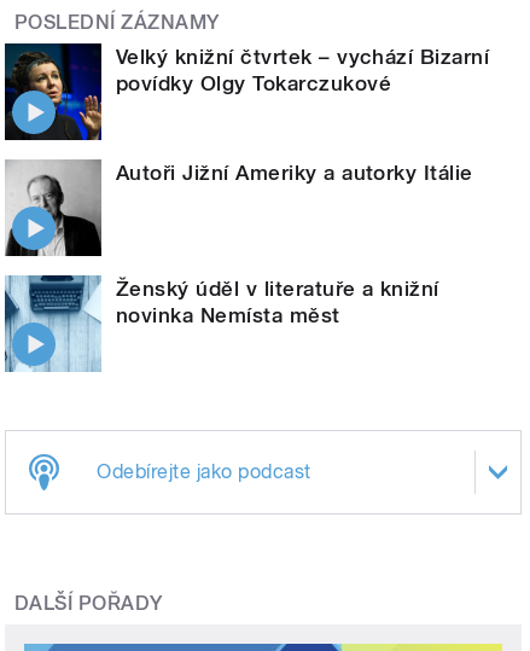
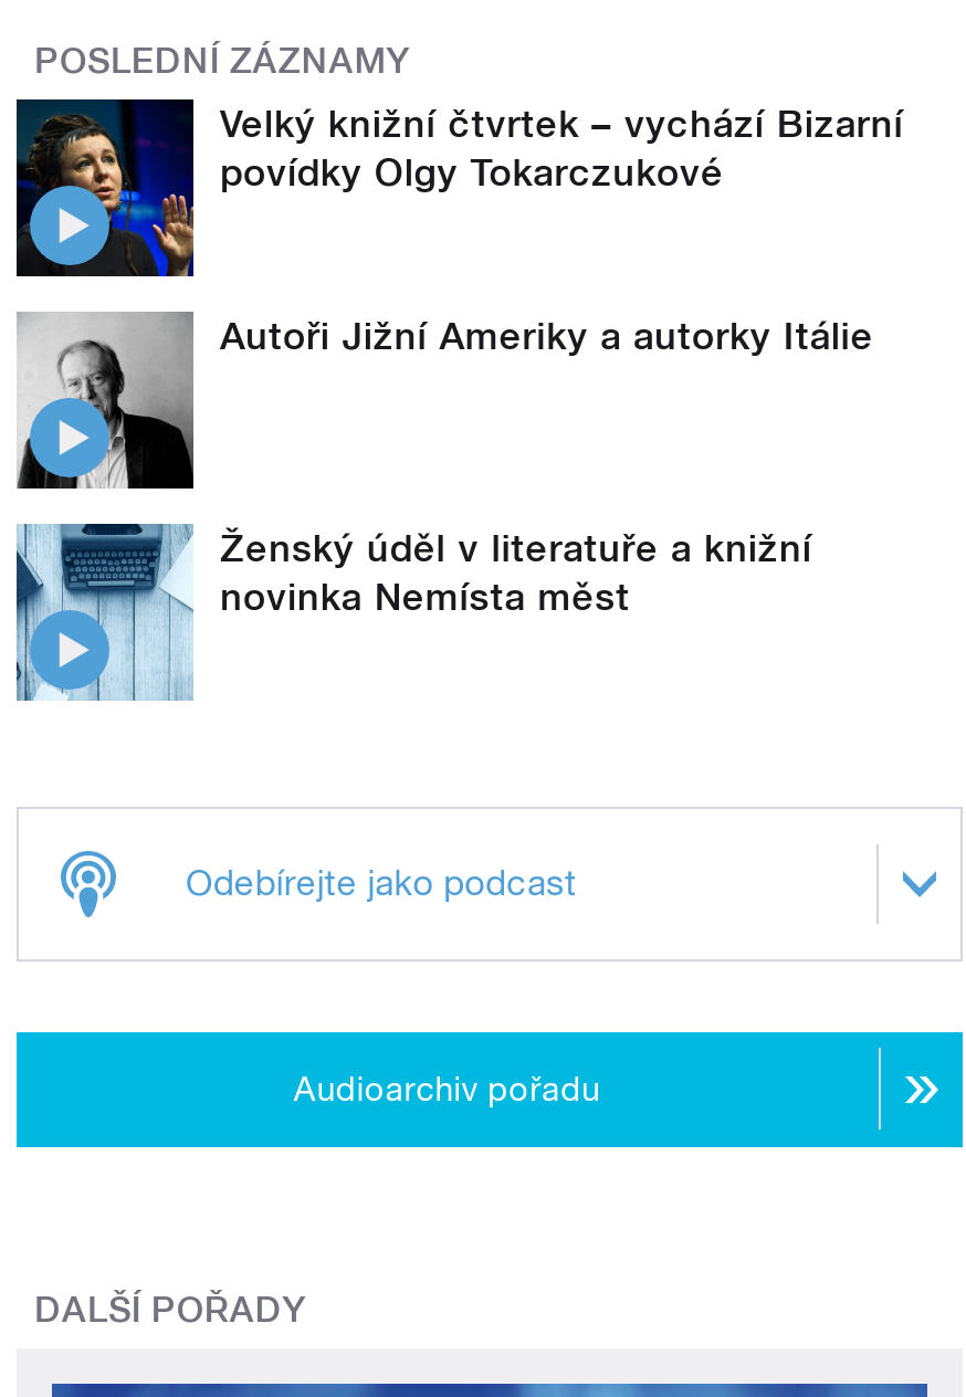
+ Audioarchiv pořadu
